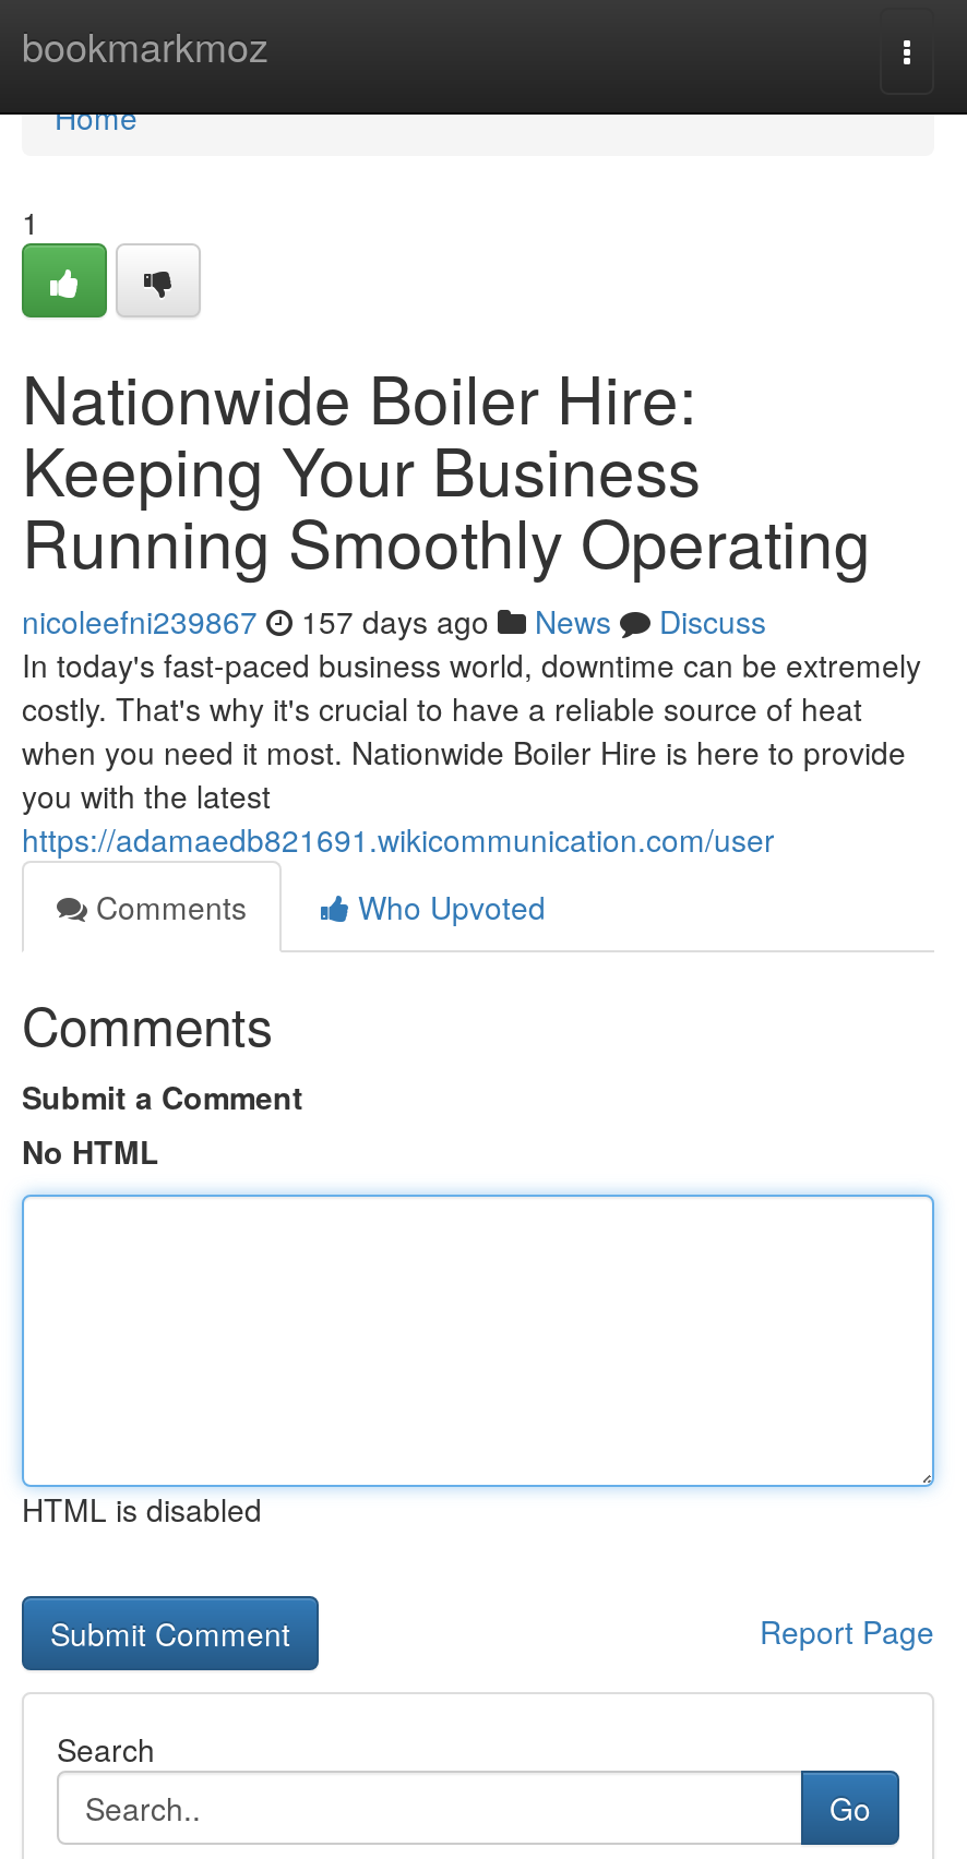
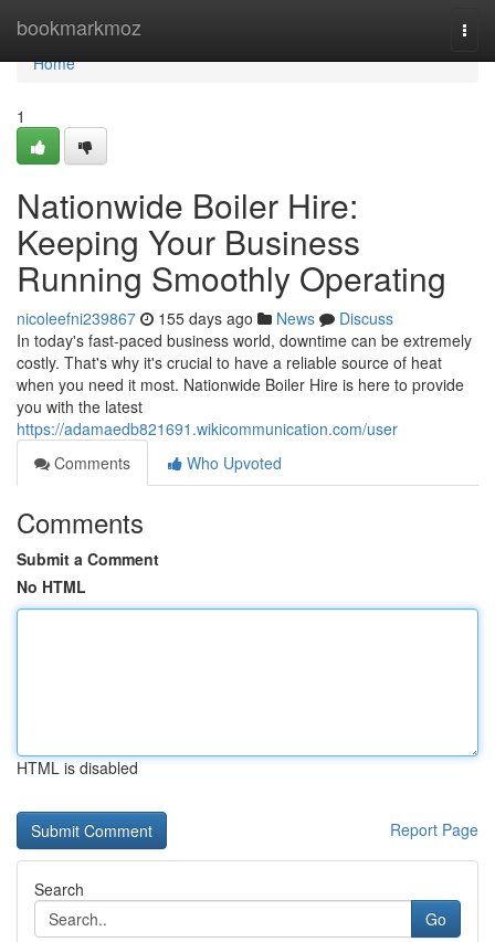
- nicoleefni239867 157 days ago News Discuss
+ nicoleefni239867 155 days ago News Discuss
